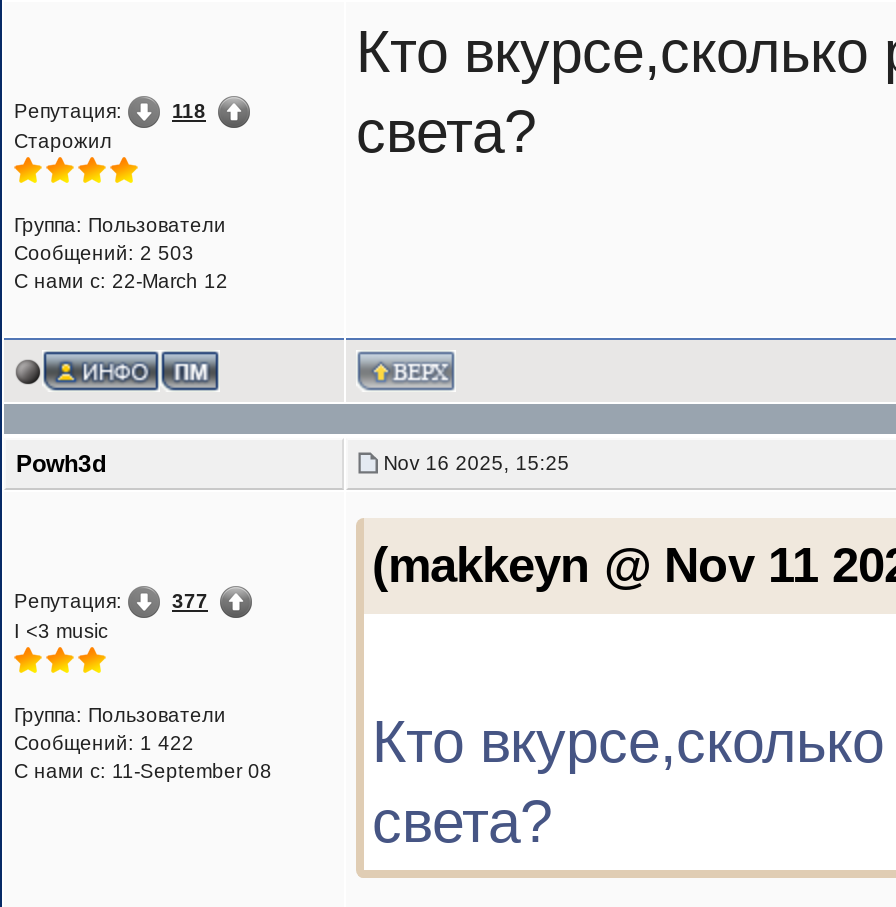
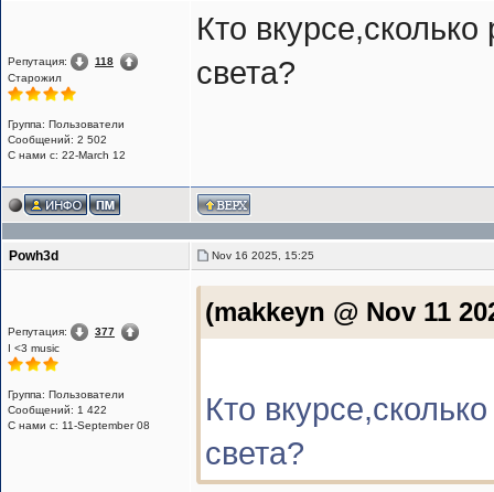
- Сообщений: 2 503
+ Сообщений: 2 502
